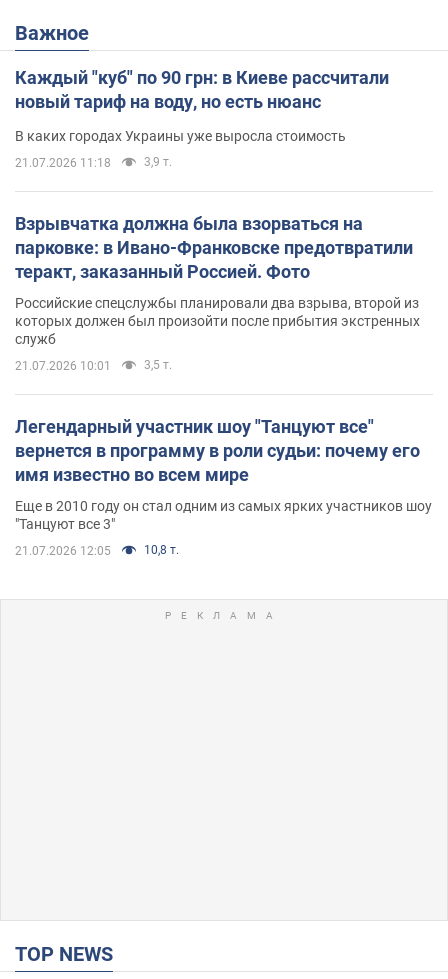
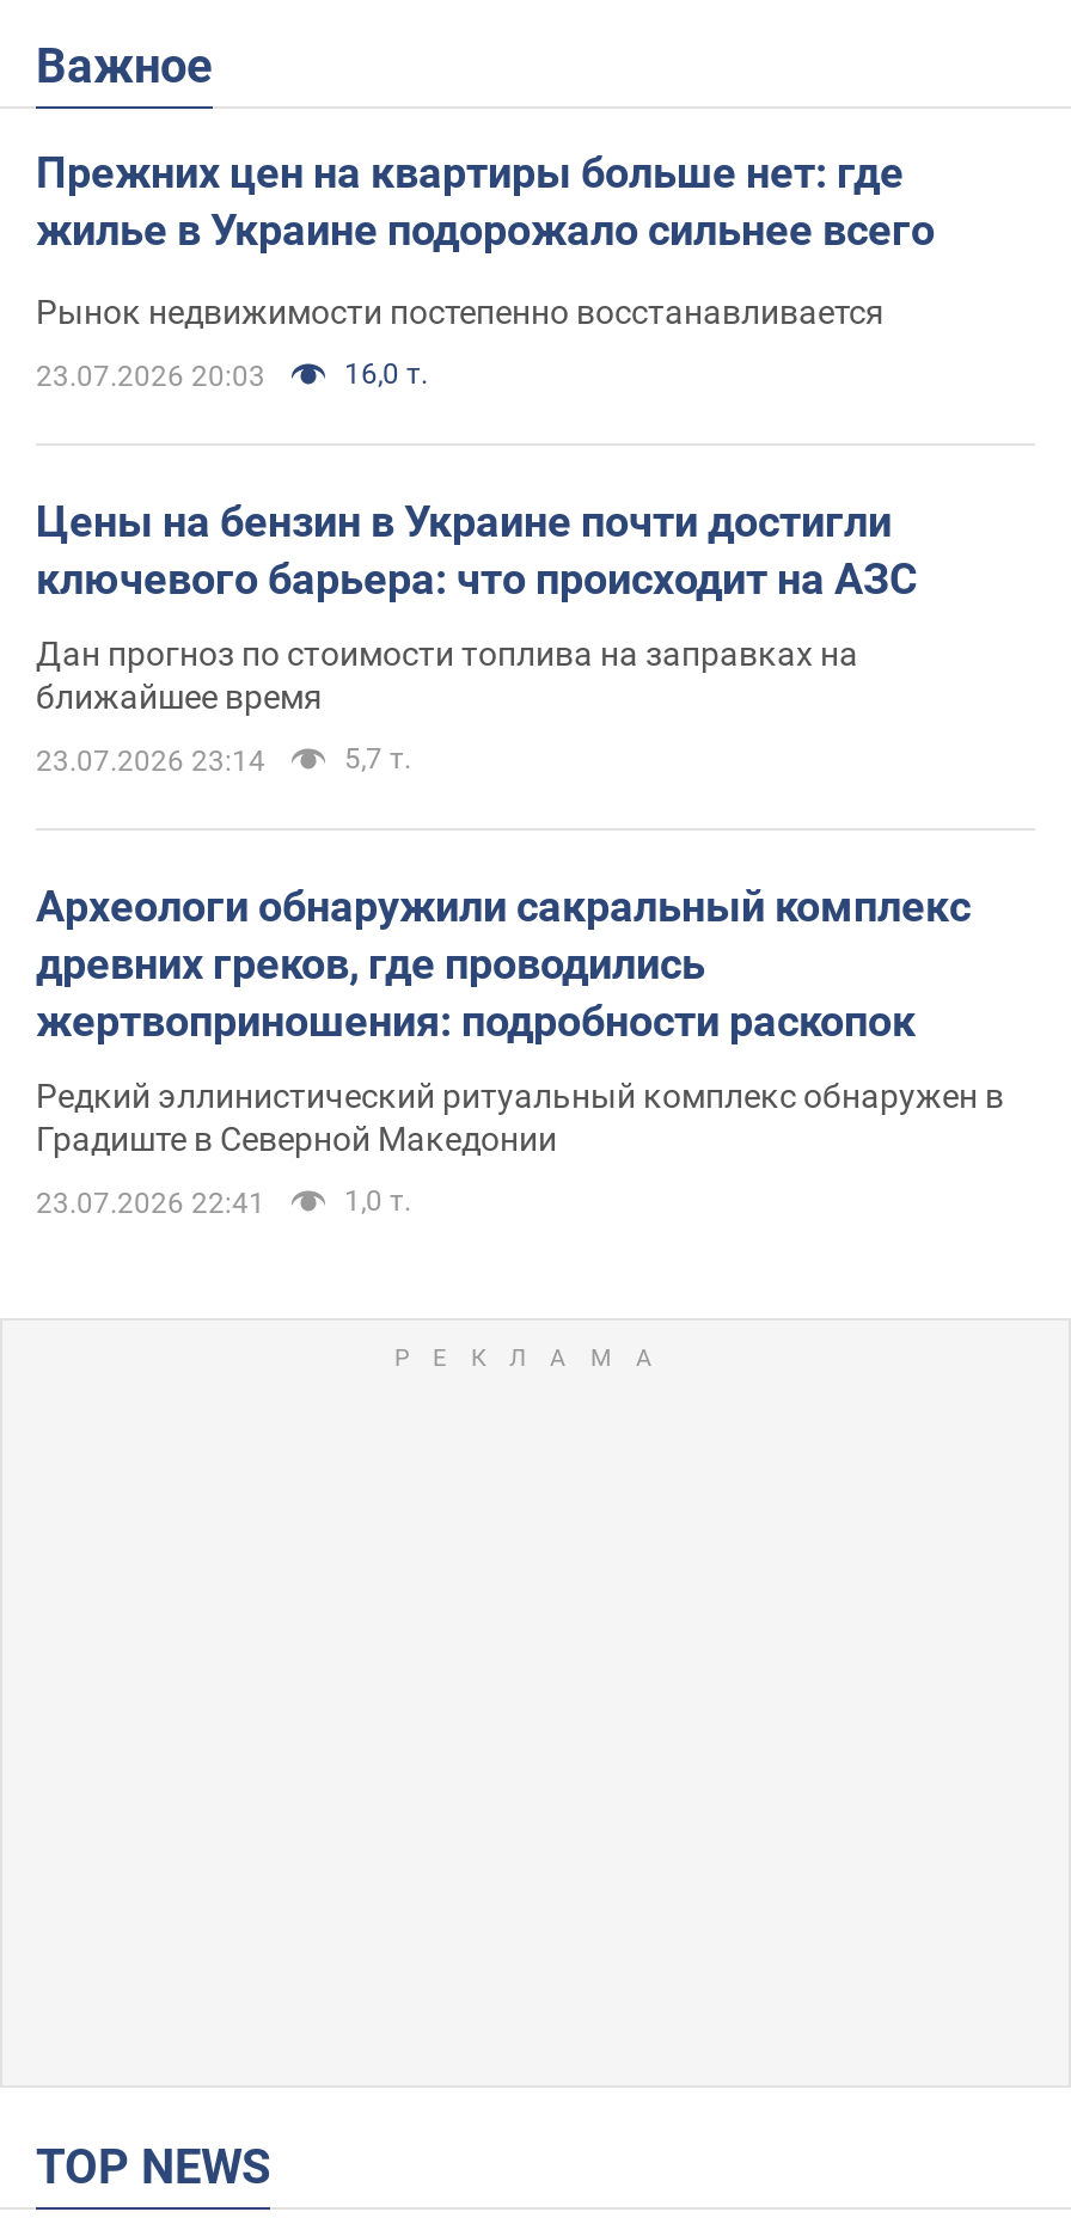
- Каждый "куб" по 90 грн: в Киеве рассчитали
- новый тариф на воду, но есть нюанс
+ Прежних цен на квартиры больше нет: где
+ жилье в Украине подорожало сильнее всего

- В каких городах Украины уже выросла стоимость
+ Рынок недвижимости постепенно восстанавливается

- 21.07.2026 11:18
- 3,9 т.
+ 23.07.2026 20:03
+ 16,0 т.

- Взрывчатка должна была взорваться на
- парковке: в Ивано-Франковске предотвратили
- теракт, заказанный Россией. Фото
+ Цены на бензин в Украине почти достигли
+ ключевого барьера: что происходит на АЗС

- Российские спецслужбы планировали два взрыва, второй из
- которых должен был произойти после прибытия экстренных
- служб
+ Дан прогноз по стоимости топлива на заправках на
+ ближайшее время

- 21.07.2026 10:01
- 3,5 т.
+ 23.07.2026 23:14
+ 5,7 т.

- Легендарный участник шоу "Танцуют все"
- вернется в программу в роли судьи: почему его
- имя известно во всем мире
+ Археологи обнаружили сакральный комплекс
+ древних греков, где проводились
+ жертвоприношения: подробности раскопок

- Еще в 2010 году он стал одним из самых ярких участников шоу
- "Танцуют все 3"
+ Редкий эллинистический ритуальный комплекс обнаружен в
+ Градиште в Северной Македонии

- 21.07.2026 12:05
- 10,8 т.
+ 23.07.2026 22:41
+ 1,0 т.
